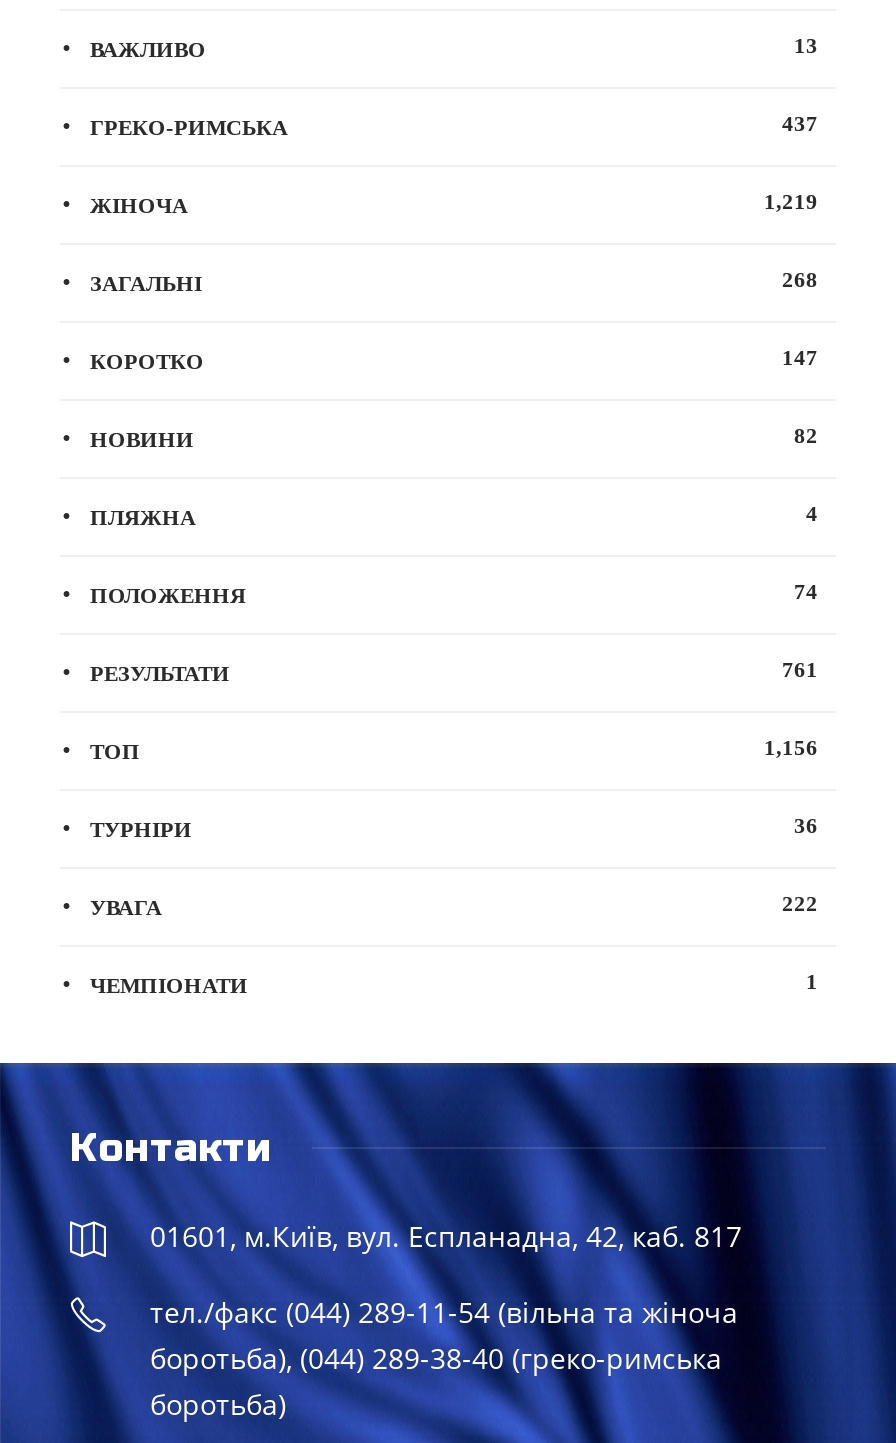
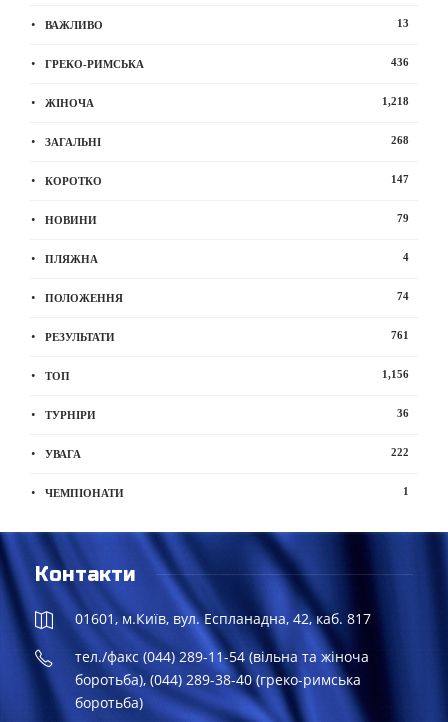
- 437
+ 436

- 1,219
+ 1,218

- 82
+ 79
